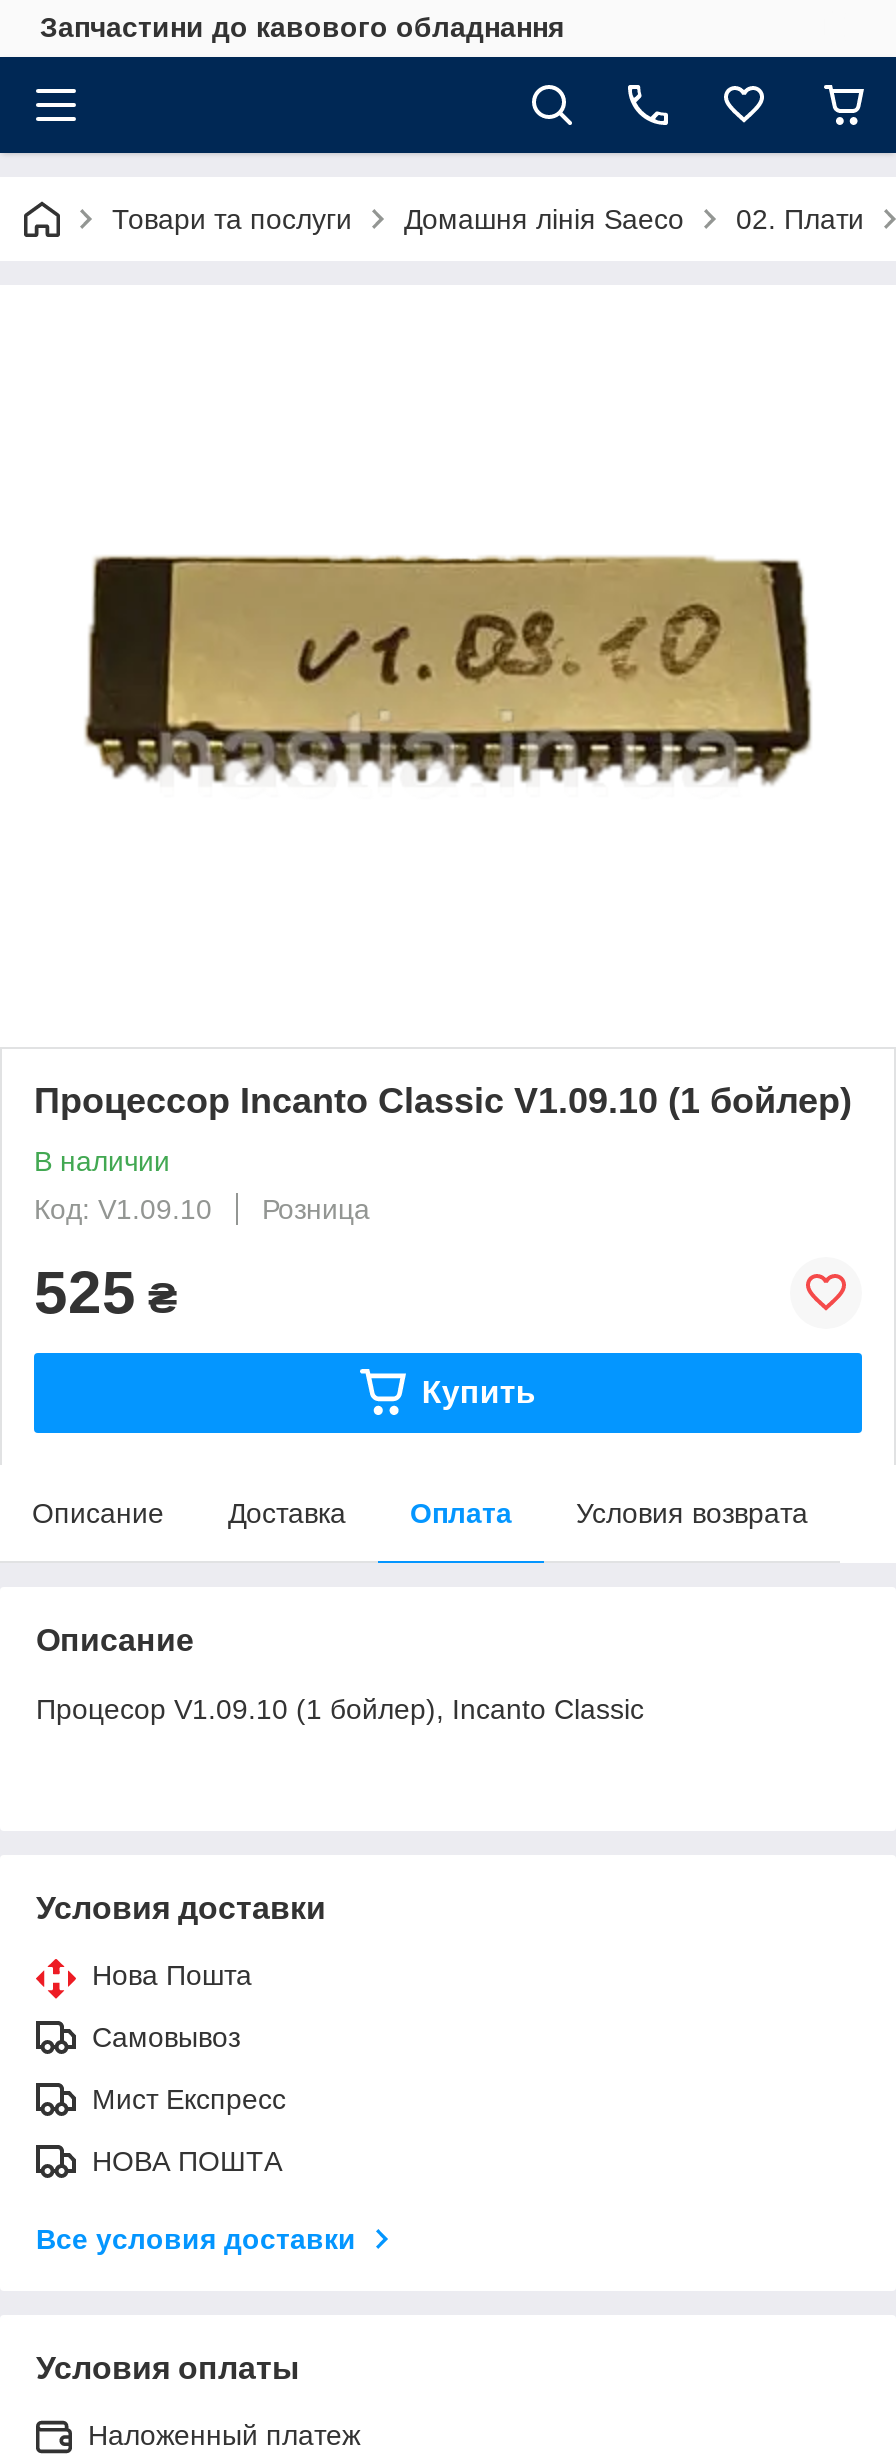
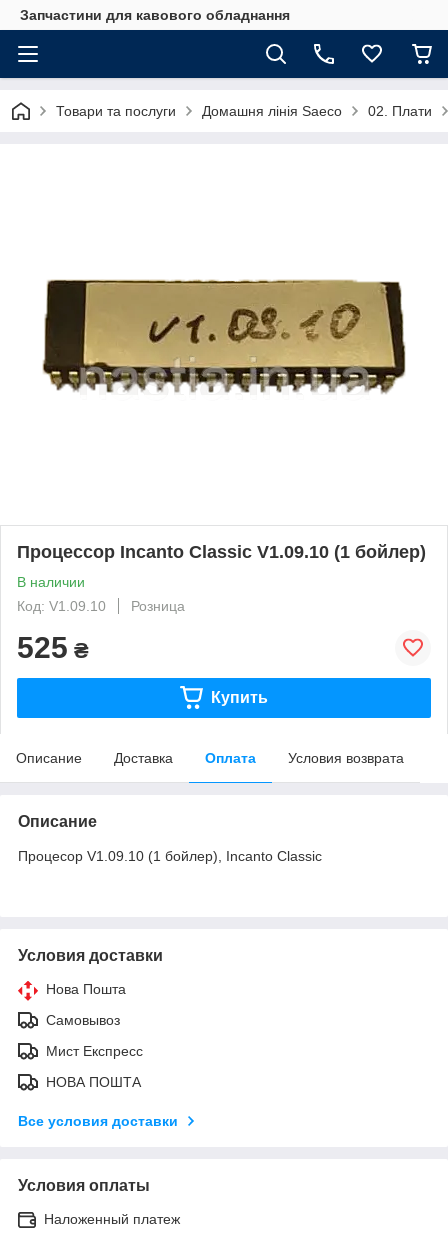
- Запчастини до кавового обладнання
+ Запчастини для кавового обладнання
